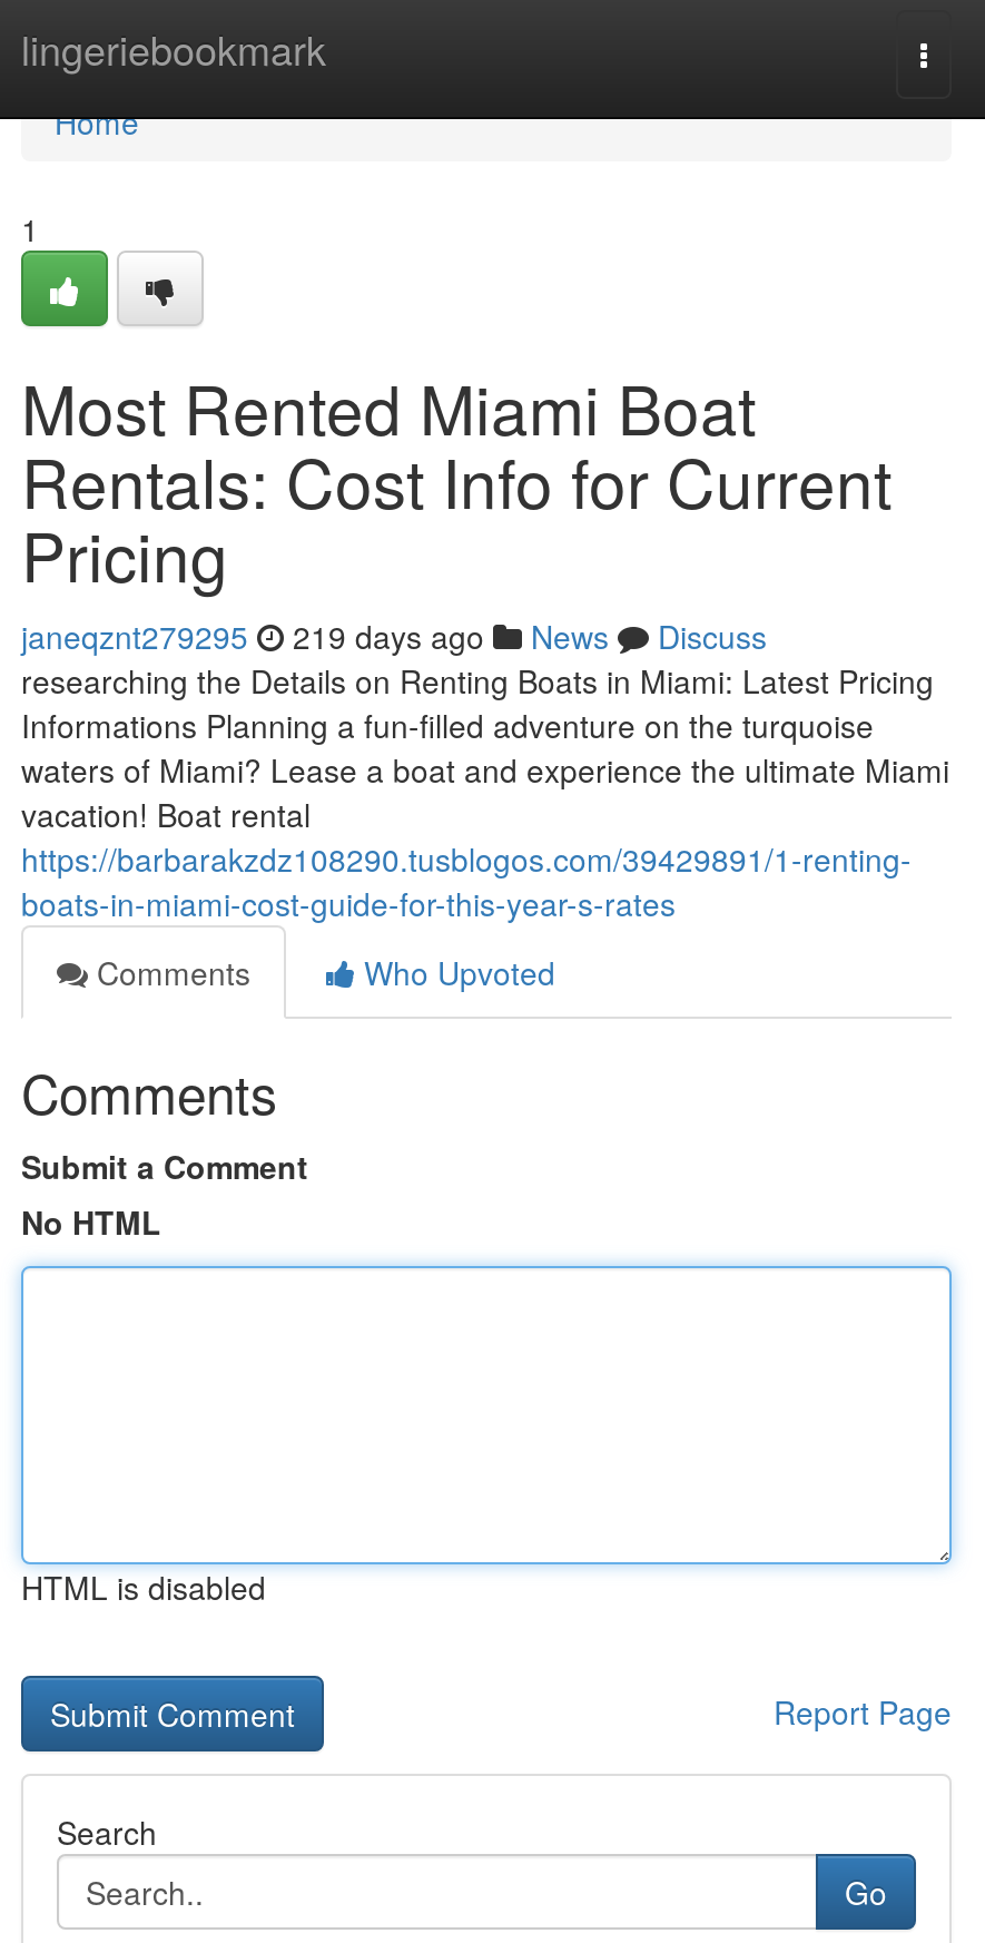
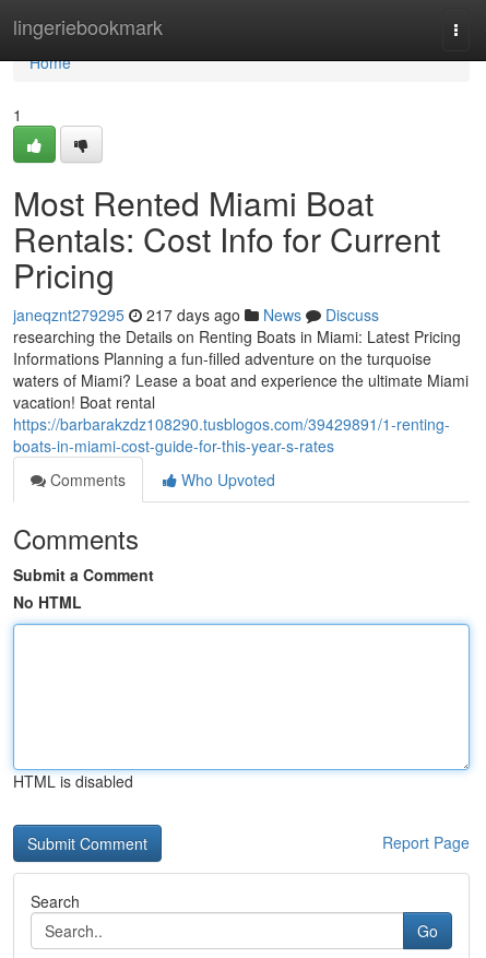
- janeqznt279295 219 days ago News Discuss
+ janeqznt279295 217 days ago News Discuss
